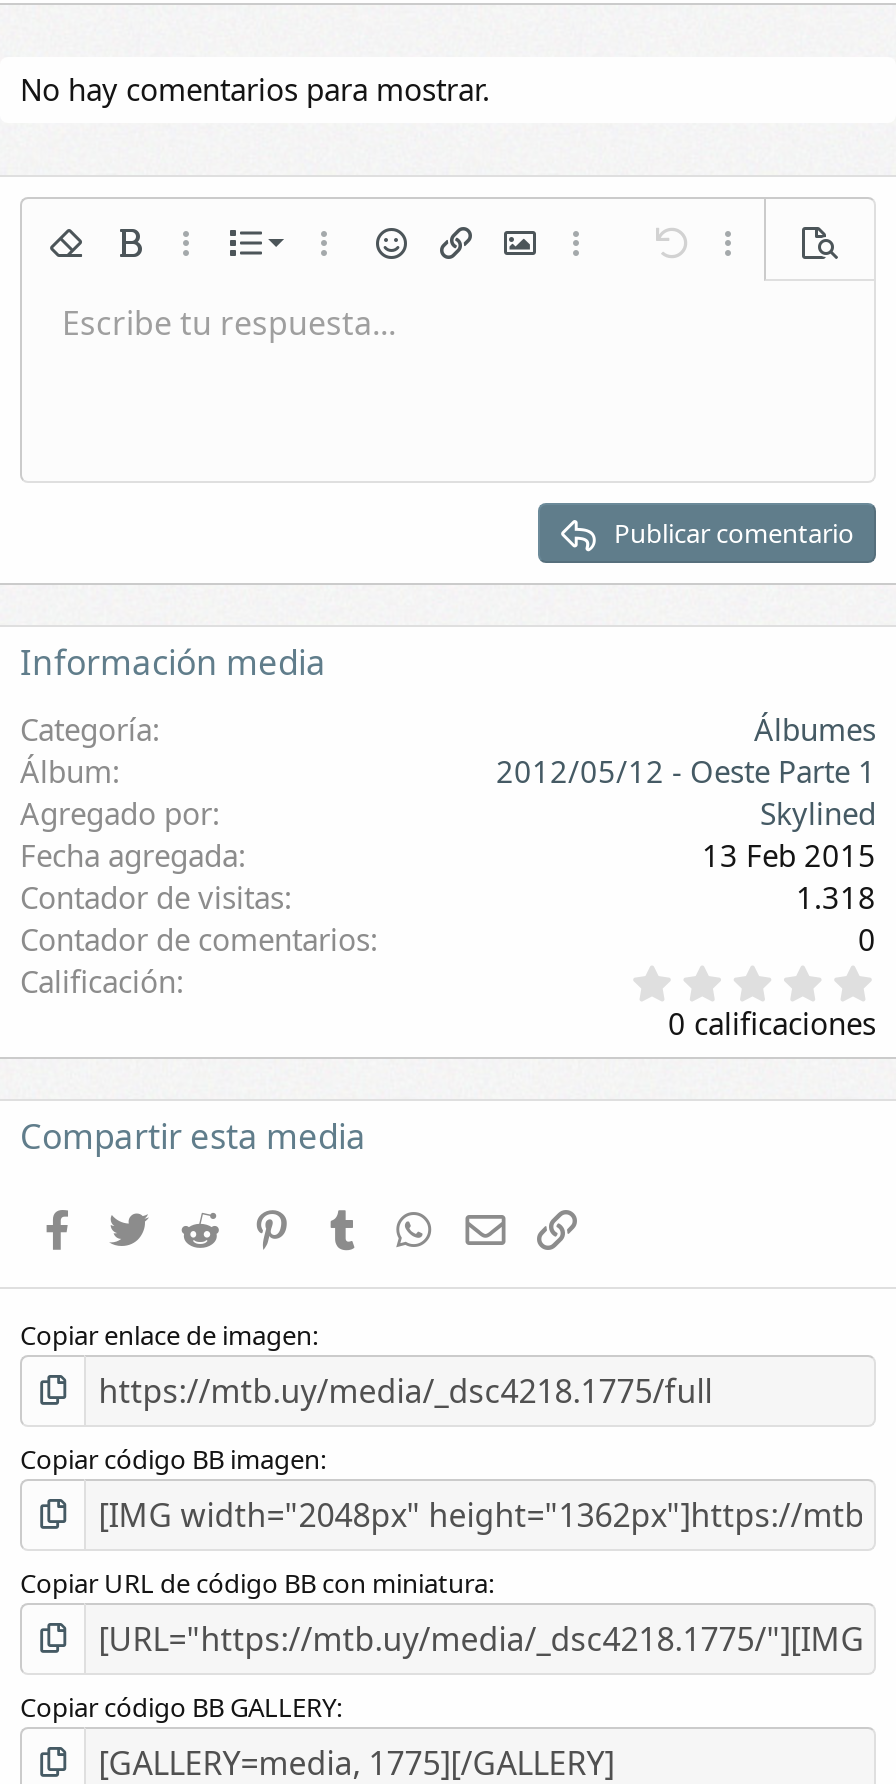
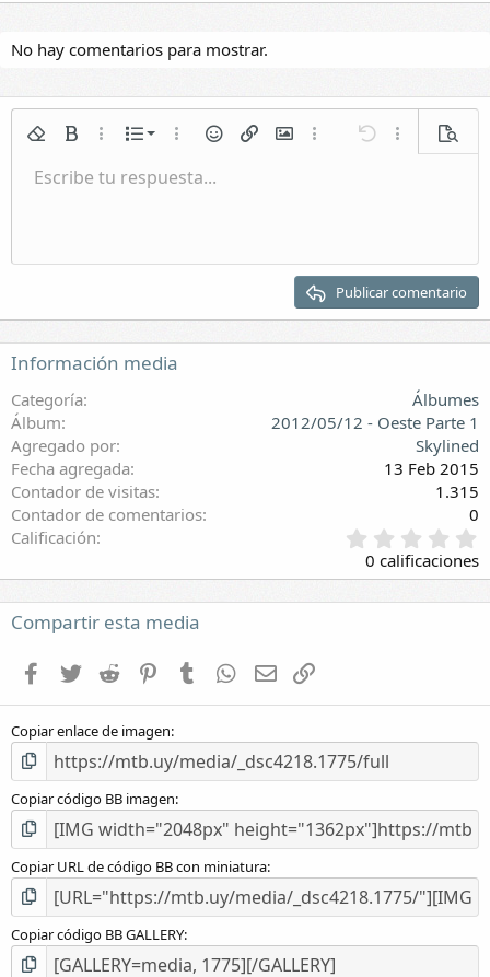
- 1.318
+ 1.315
